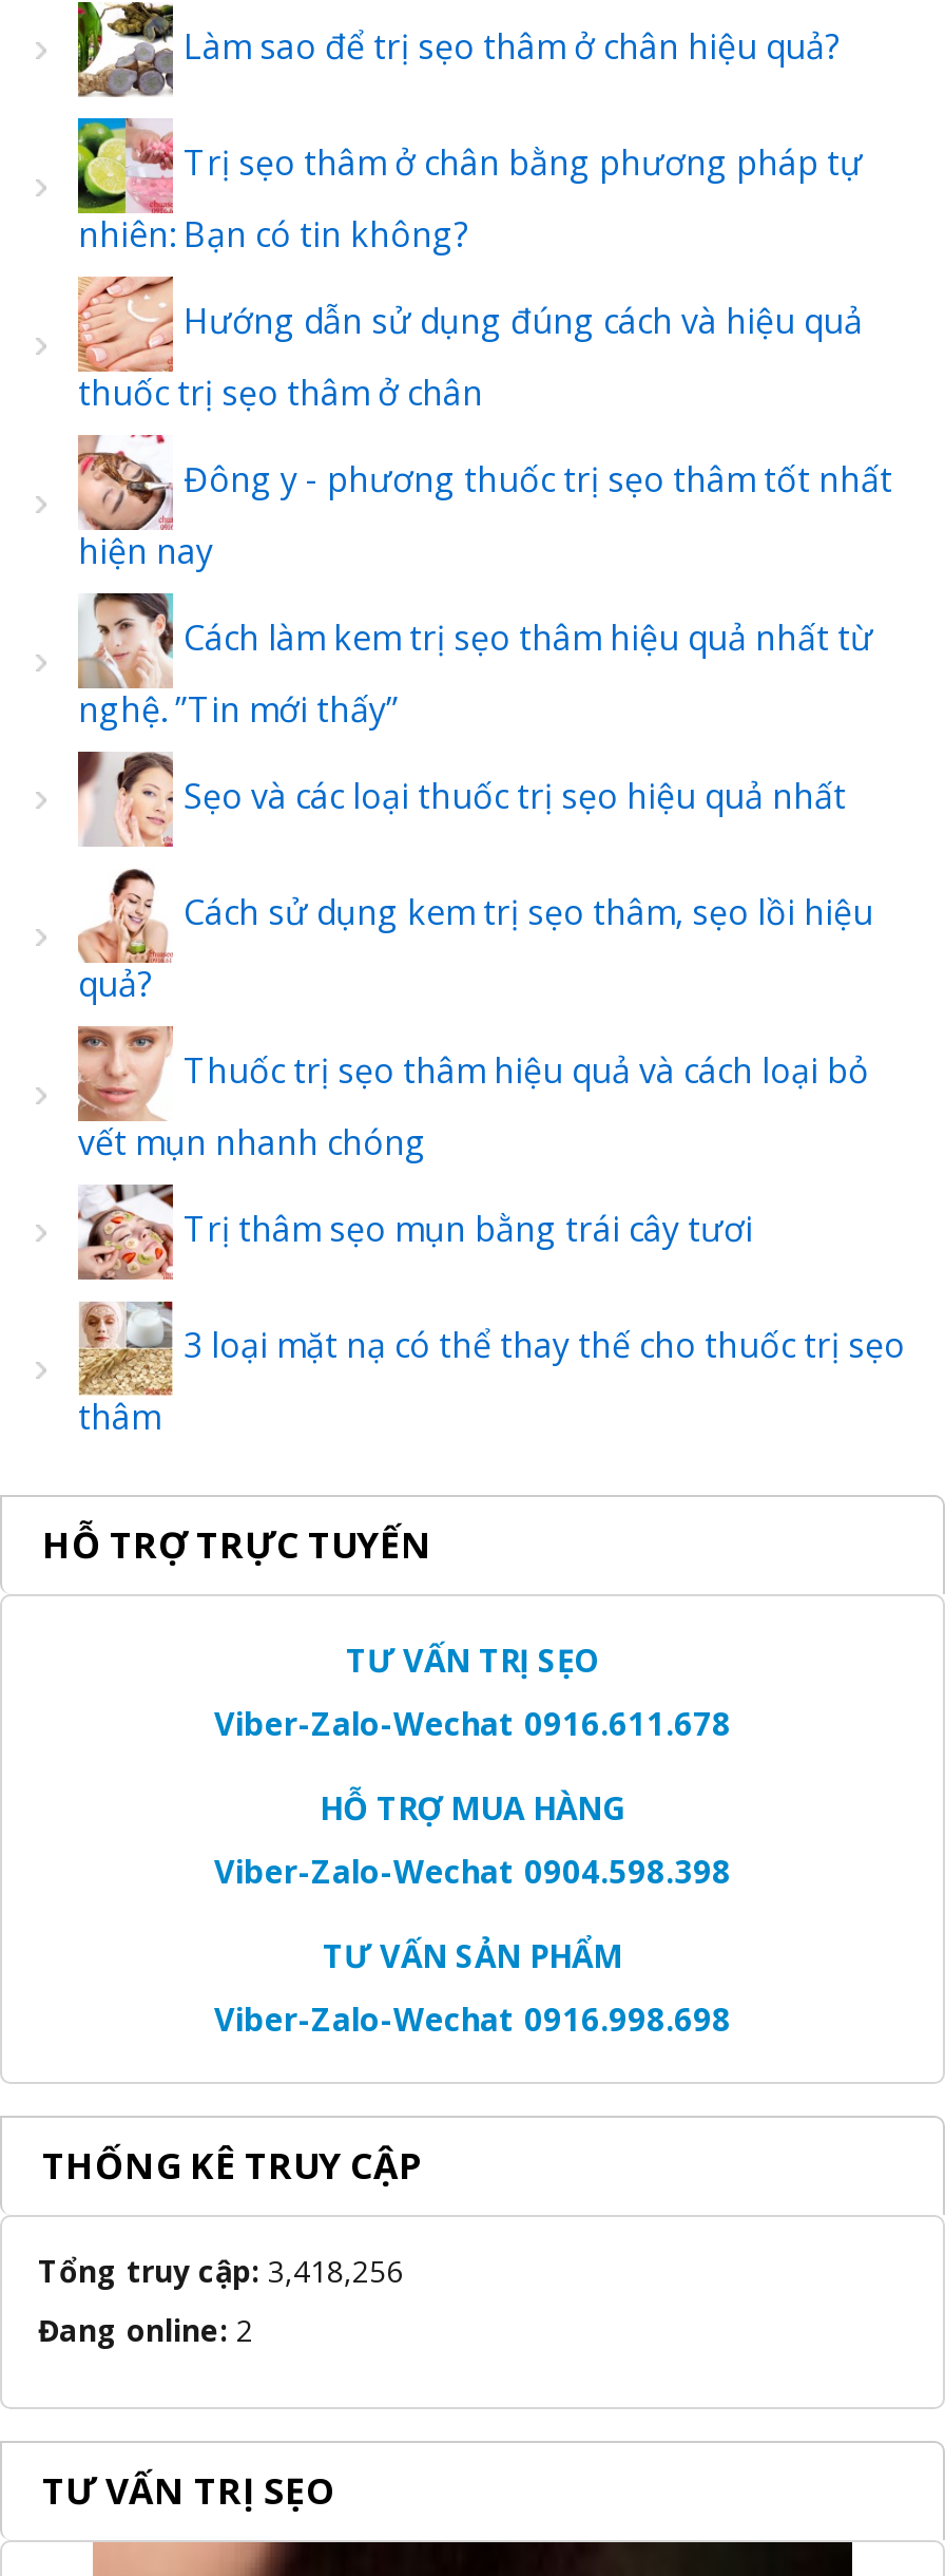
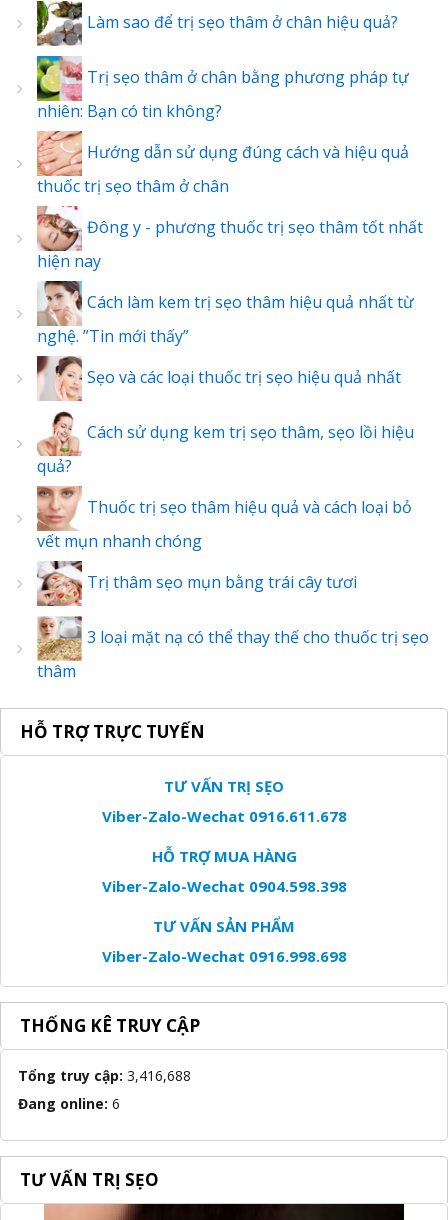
- Tổng truy cập: 3,418,256
+ Tổng truy cập: 3,416,688

- Đang online: 2
+ Đang online: 6
